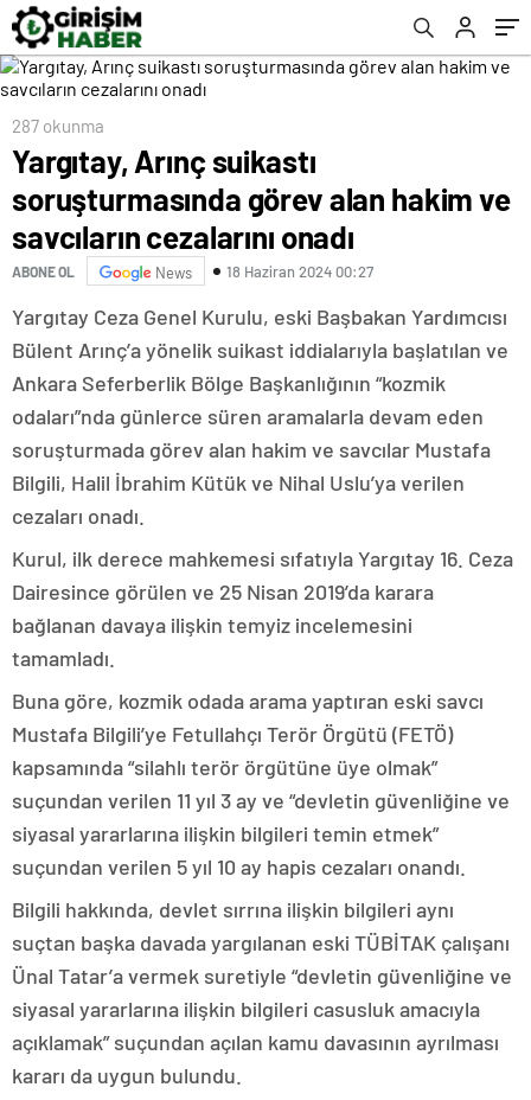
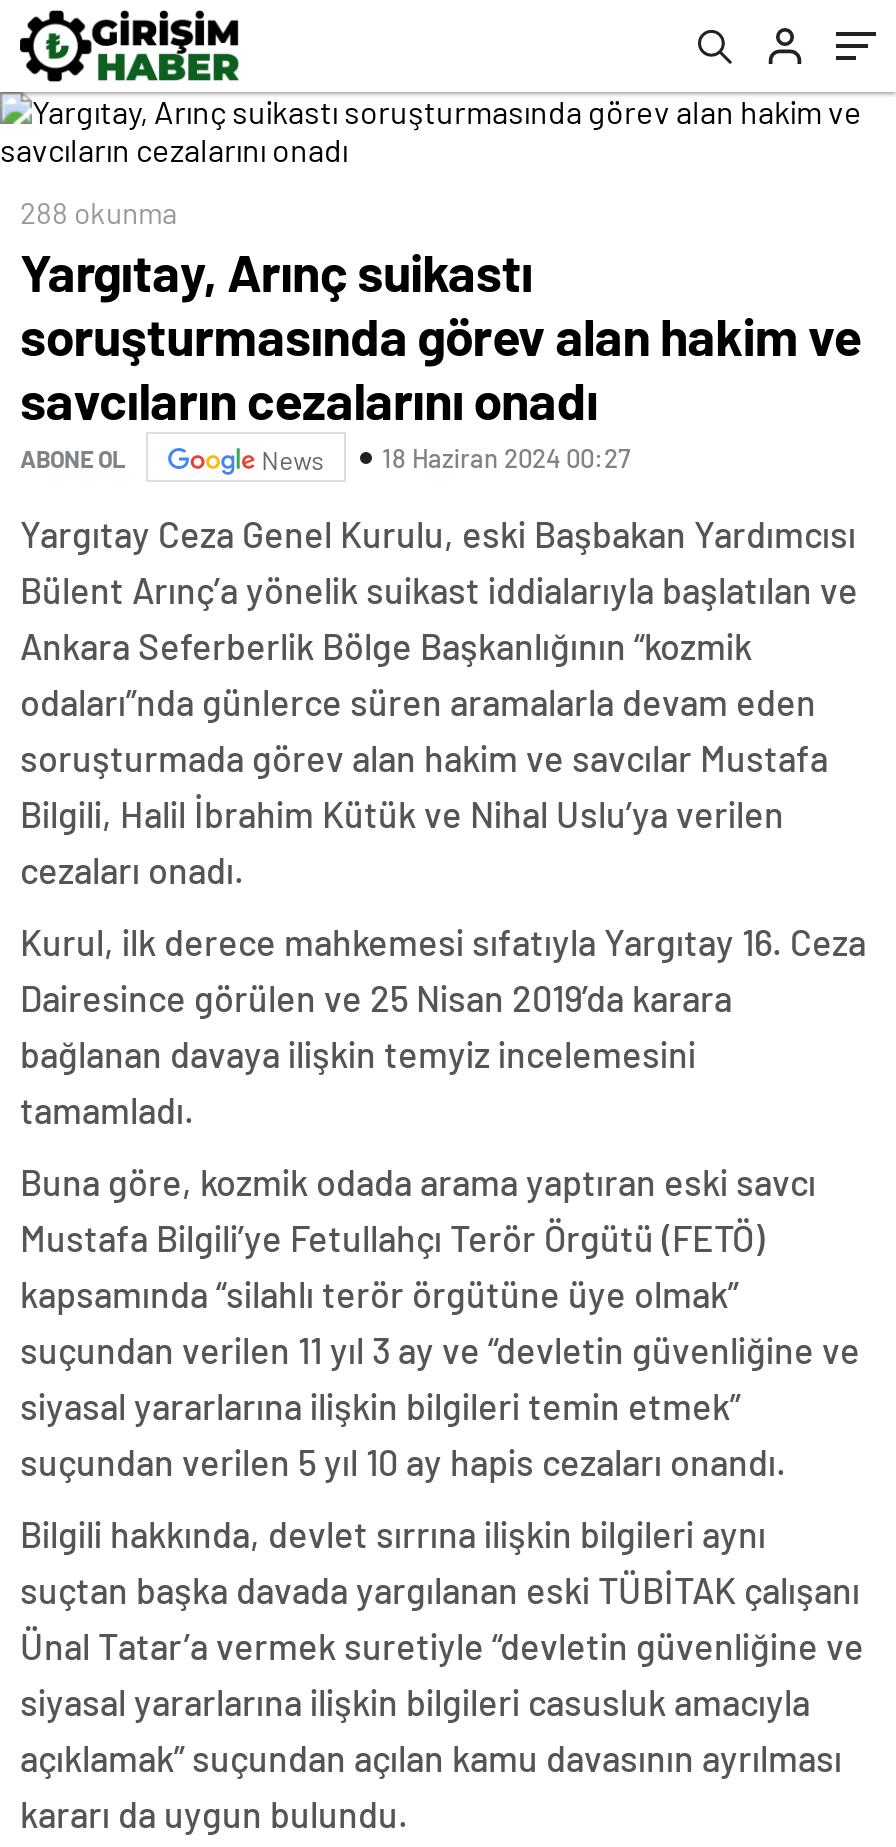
- 287 okunma
+ 288 okunma
